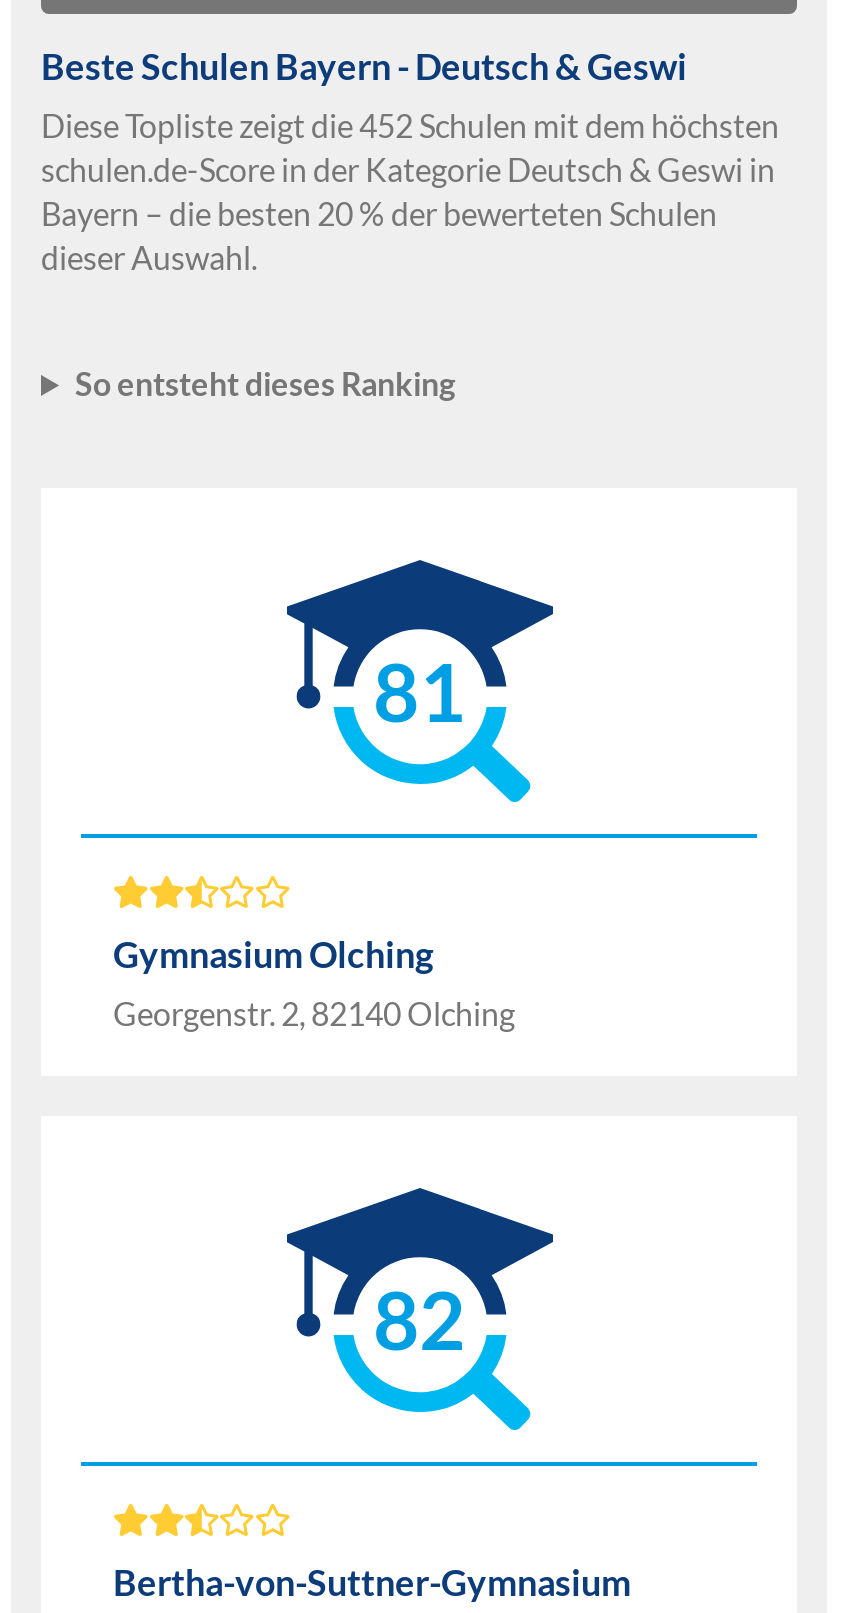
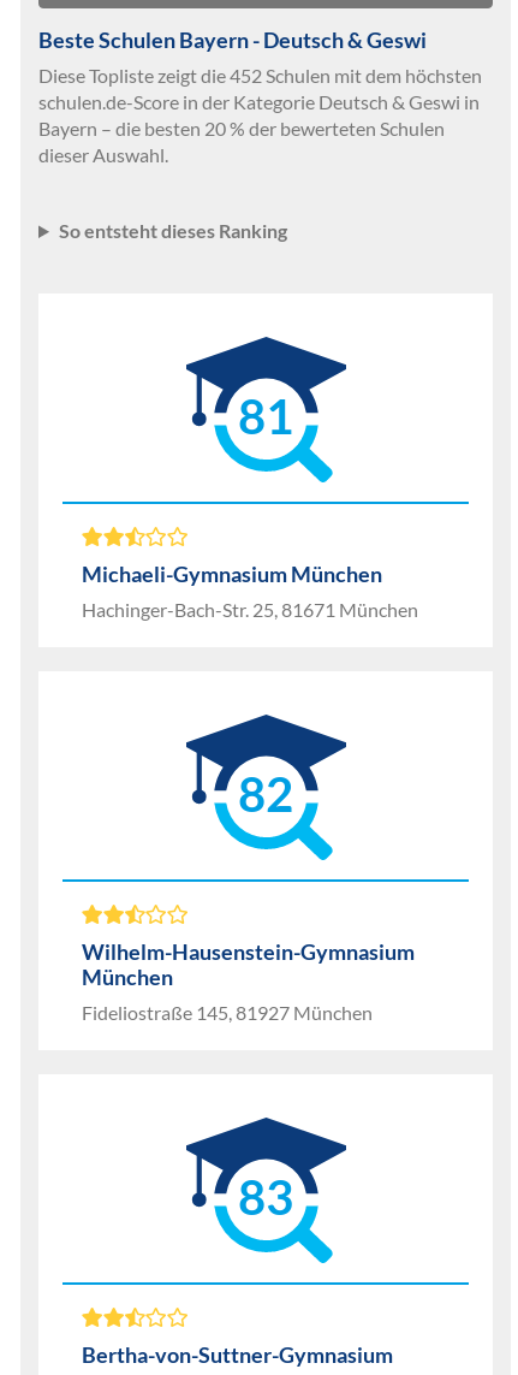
- Gymnasium Olching
- Georgenstr. 2, 82140 Olching
+ Michaeli-Gymnasium München
+ Hachinger-Bach-Str. 25, 81671 München

+ Wilhelm-Hausenstein-Gymnasium
+ München
+ Fideliostraße 145, 81927 München
+ 83
